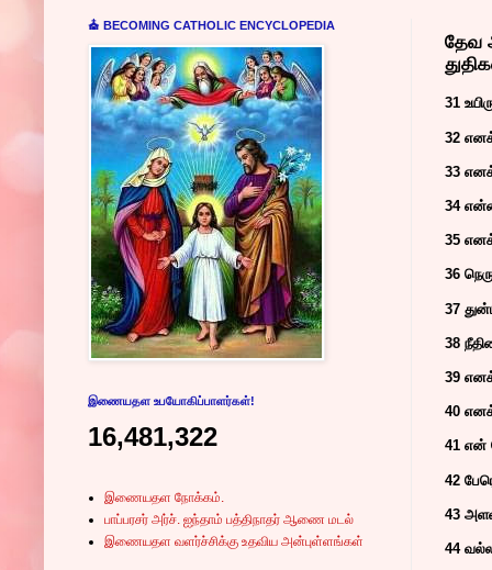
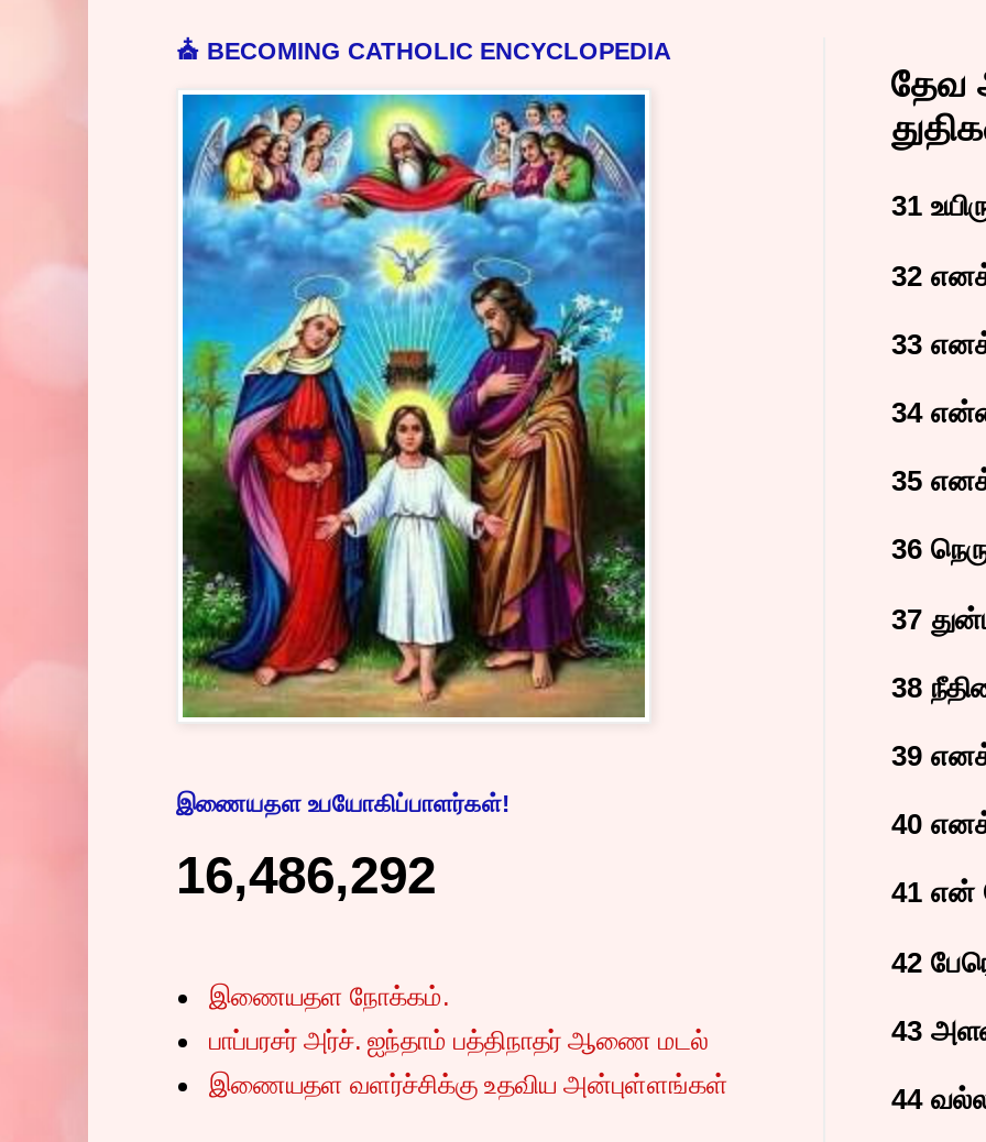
- 16,481,322
+ 16,486,292
